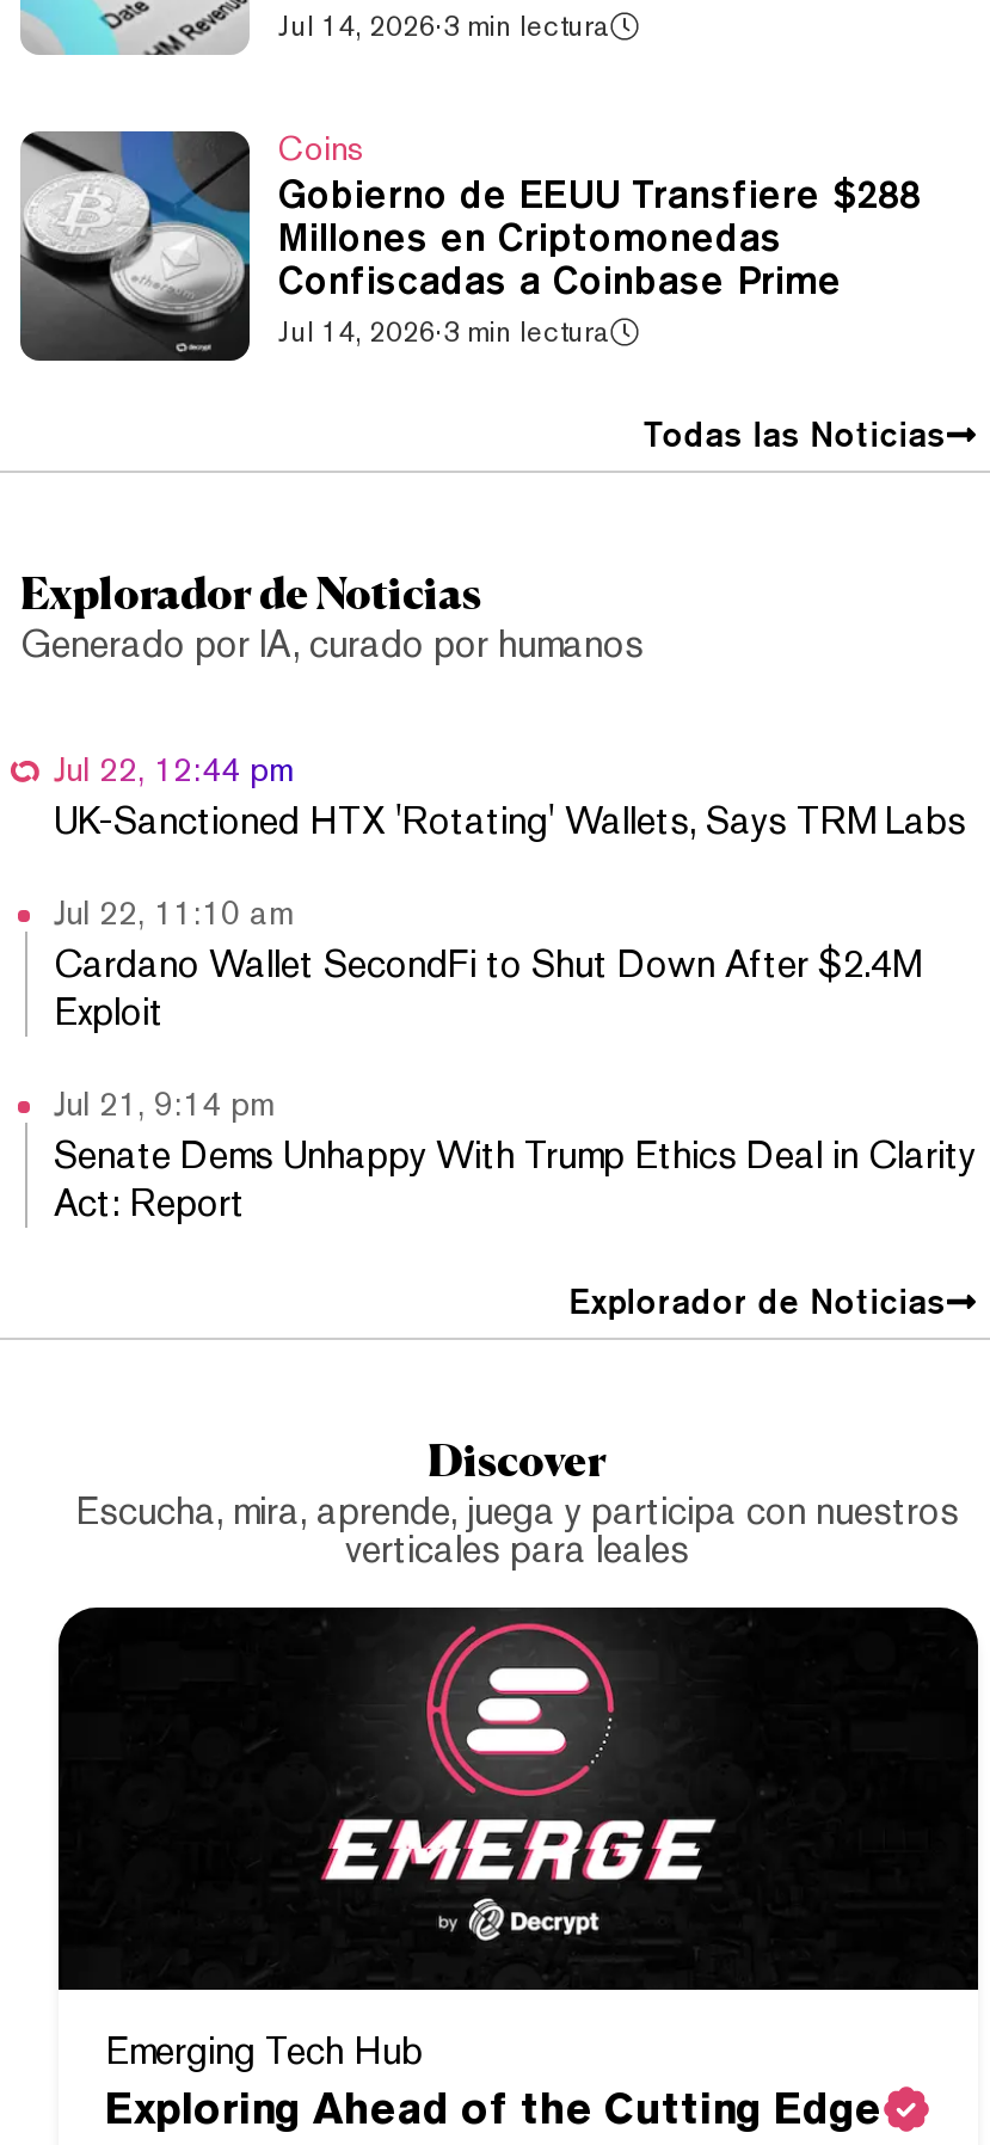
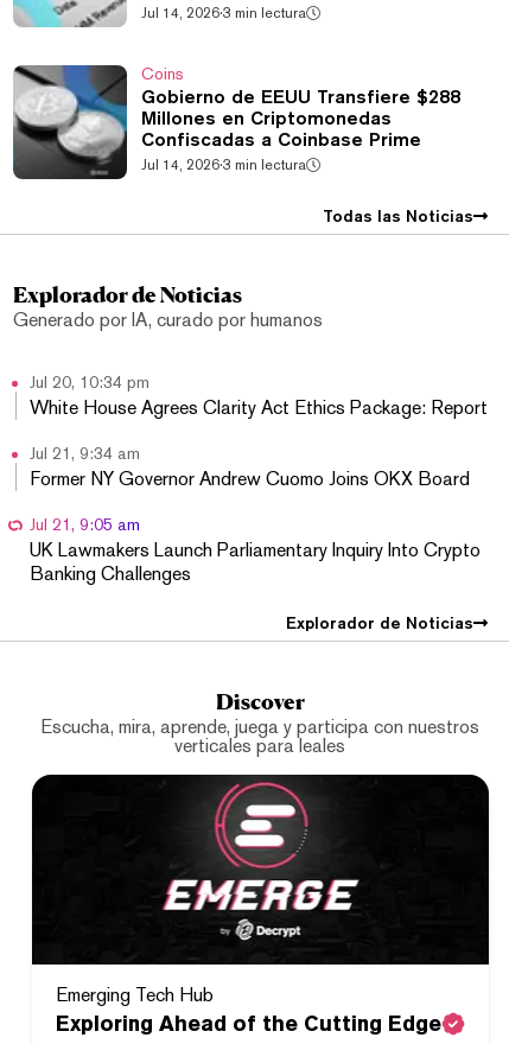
- Jul 22, 12:44 pm
- UK-Sanctioned HTX 'Rotating' Wallets, Says TRM Labs
+ Jul 20, 10:34 pm
+ White House Agrees Clarity Act Ethics Package: Report

- Jul 22, 11:10 am
- Cardano Wallet SecondFi to Shut Down After $2.4M
- Exploit
+ Jul 21, 9:34 am
+ Former NY Governor Andrew Cuomo Joins OKX Board

- Jul 21, 9:14 pm
- Senate Dems Unhappy With Trump Ethics Deal in Clarity
- Act: Report
+ Jul 21, 9:05 am
+ UK Lawmakers Launch Parliamentary Inquiry Into Crypto
+ Banking Challenges
